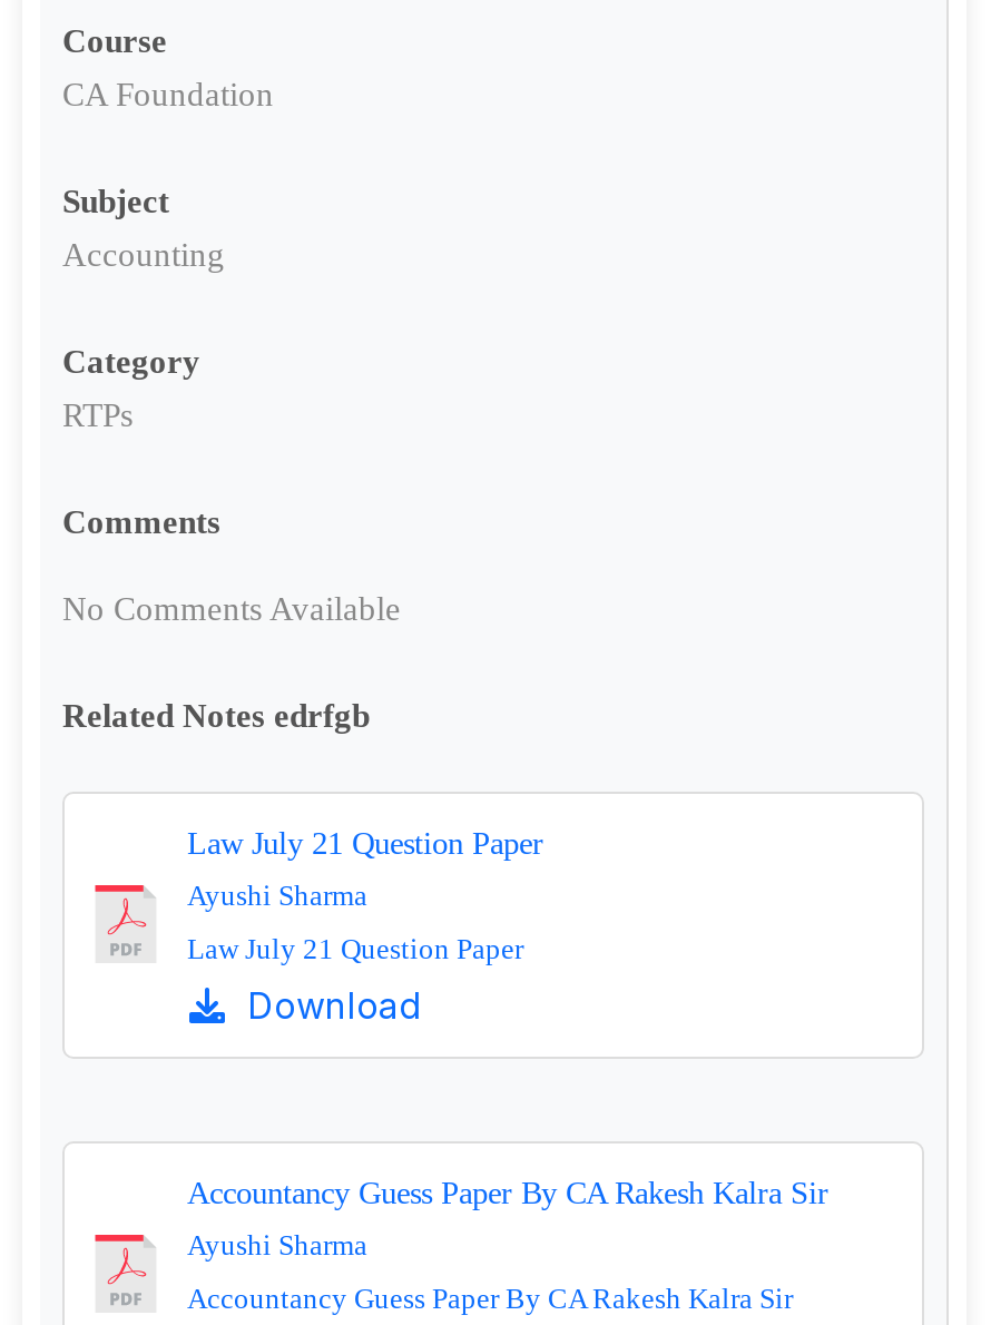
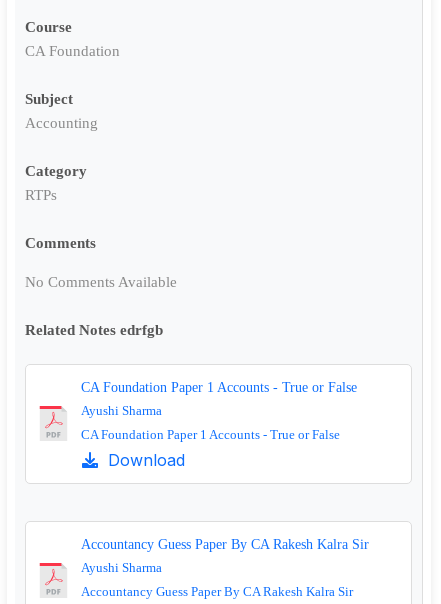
- Law July 21 Question Paper
+ CA Foundation Paper 1 Accounts - True or False

- Law July 21 Question Paper
+ CA Foundation Paper 1 Accounts - True or False
